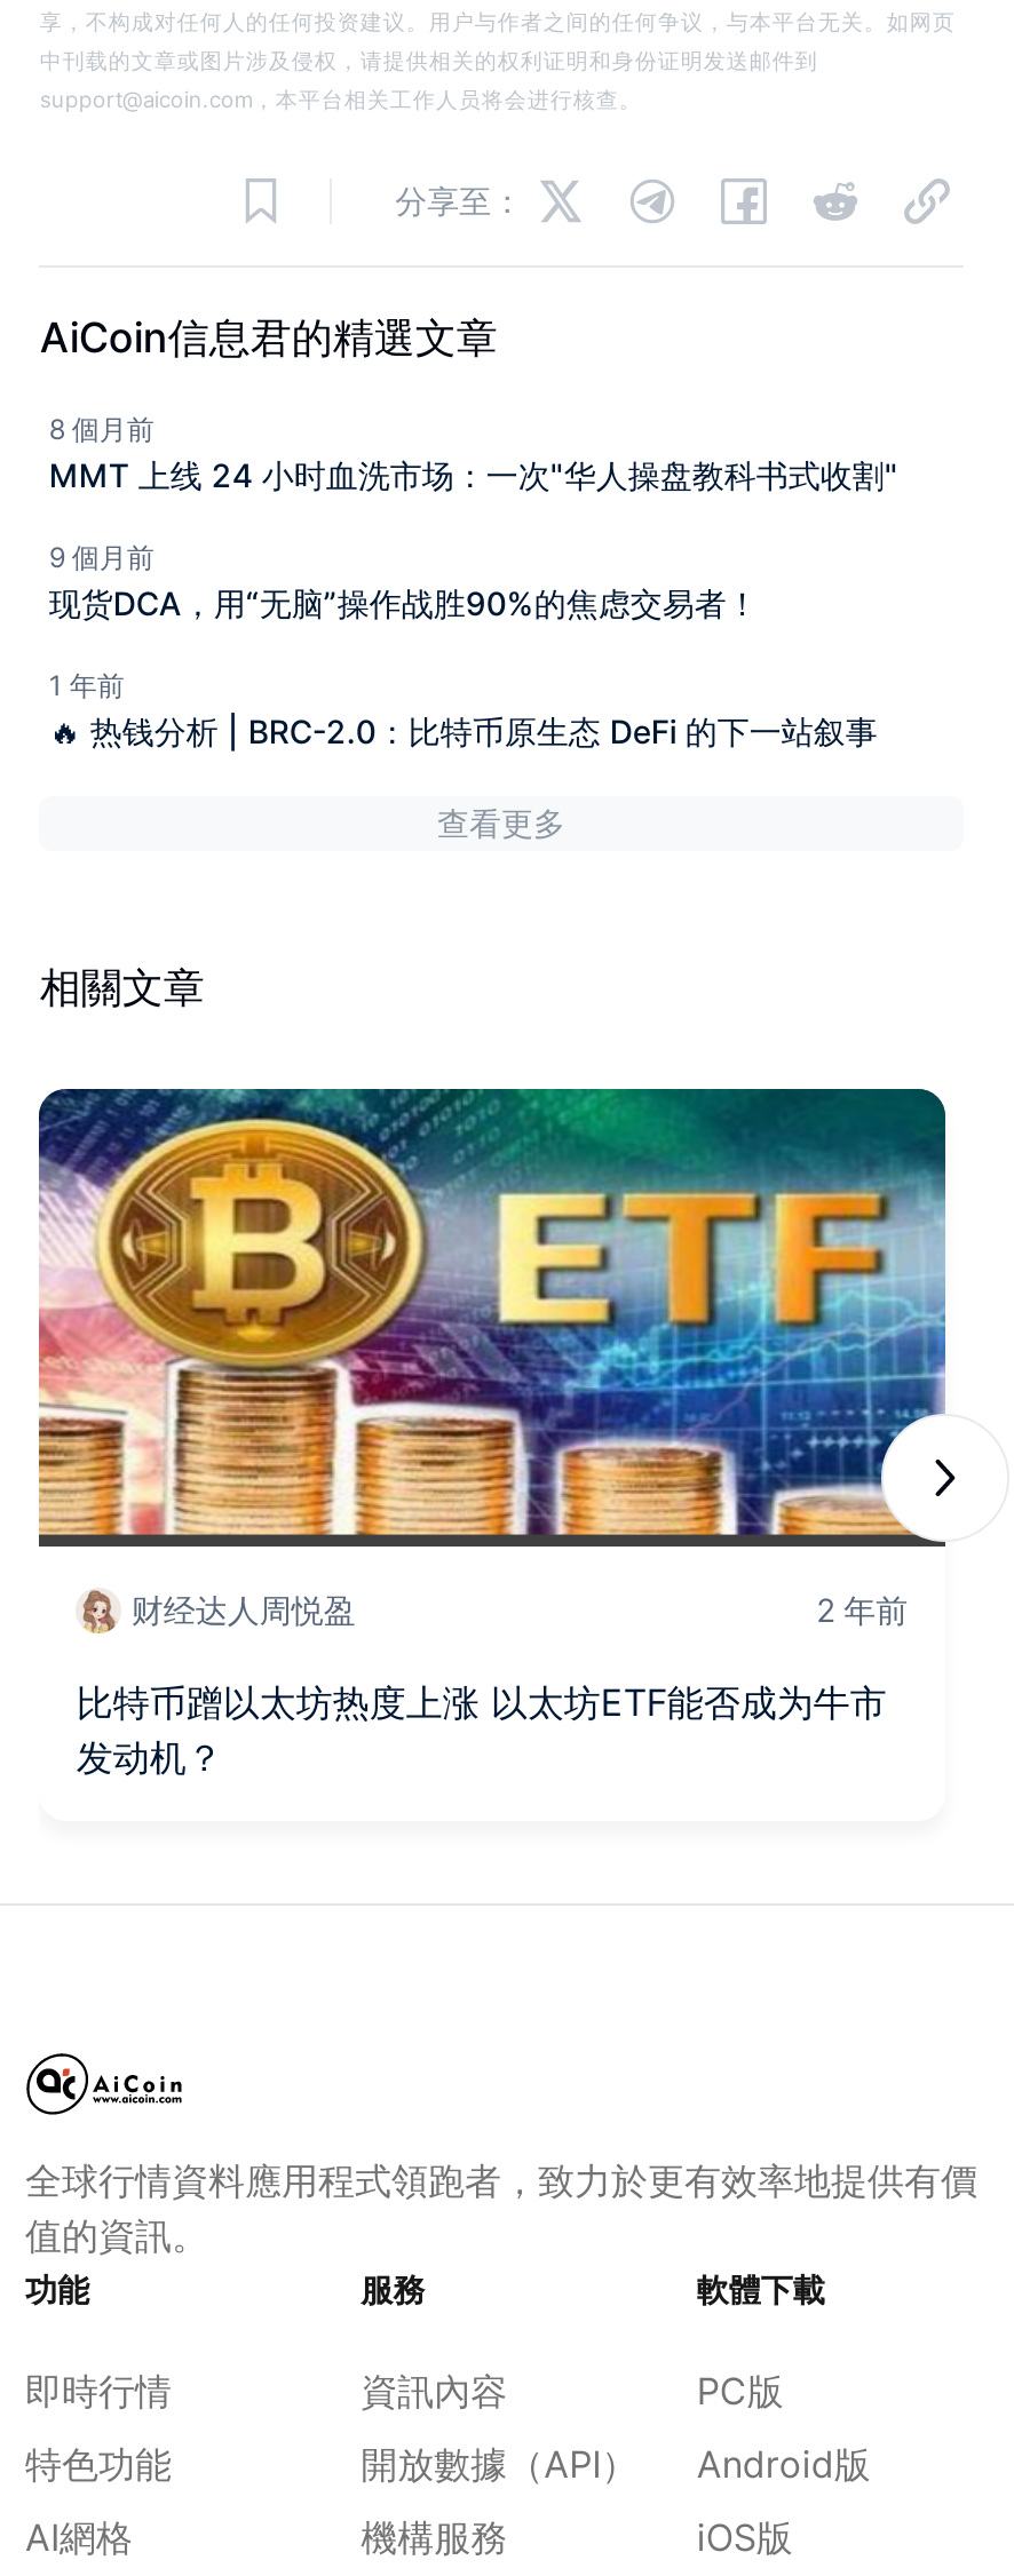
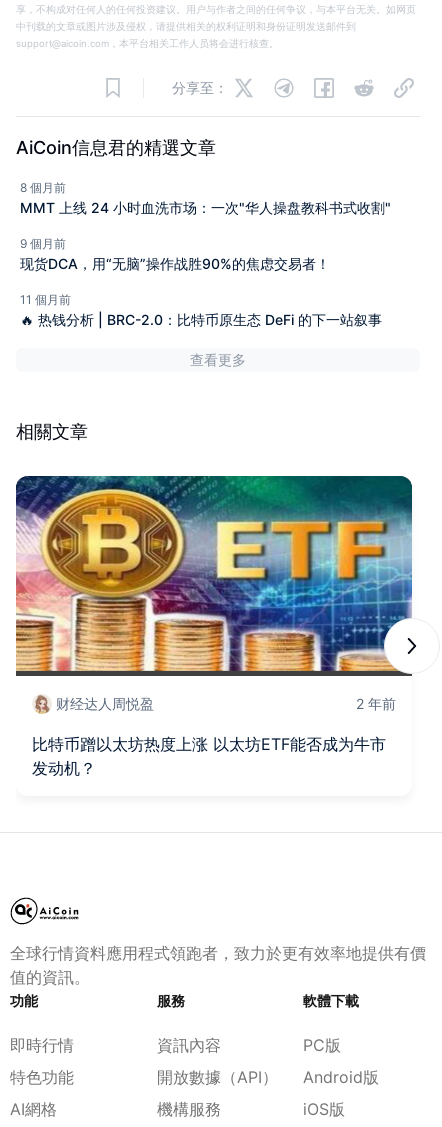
- 1 年前
+ 11 個月前
